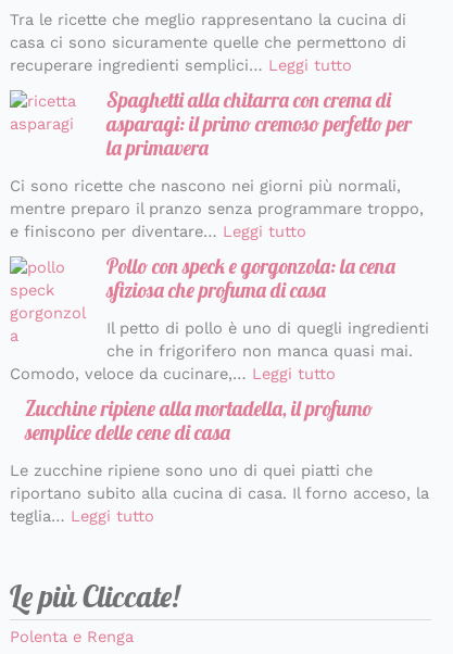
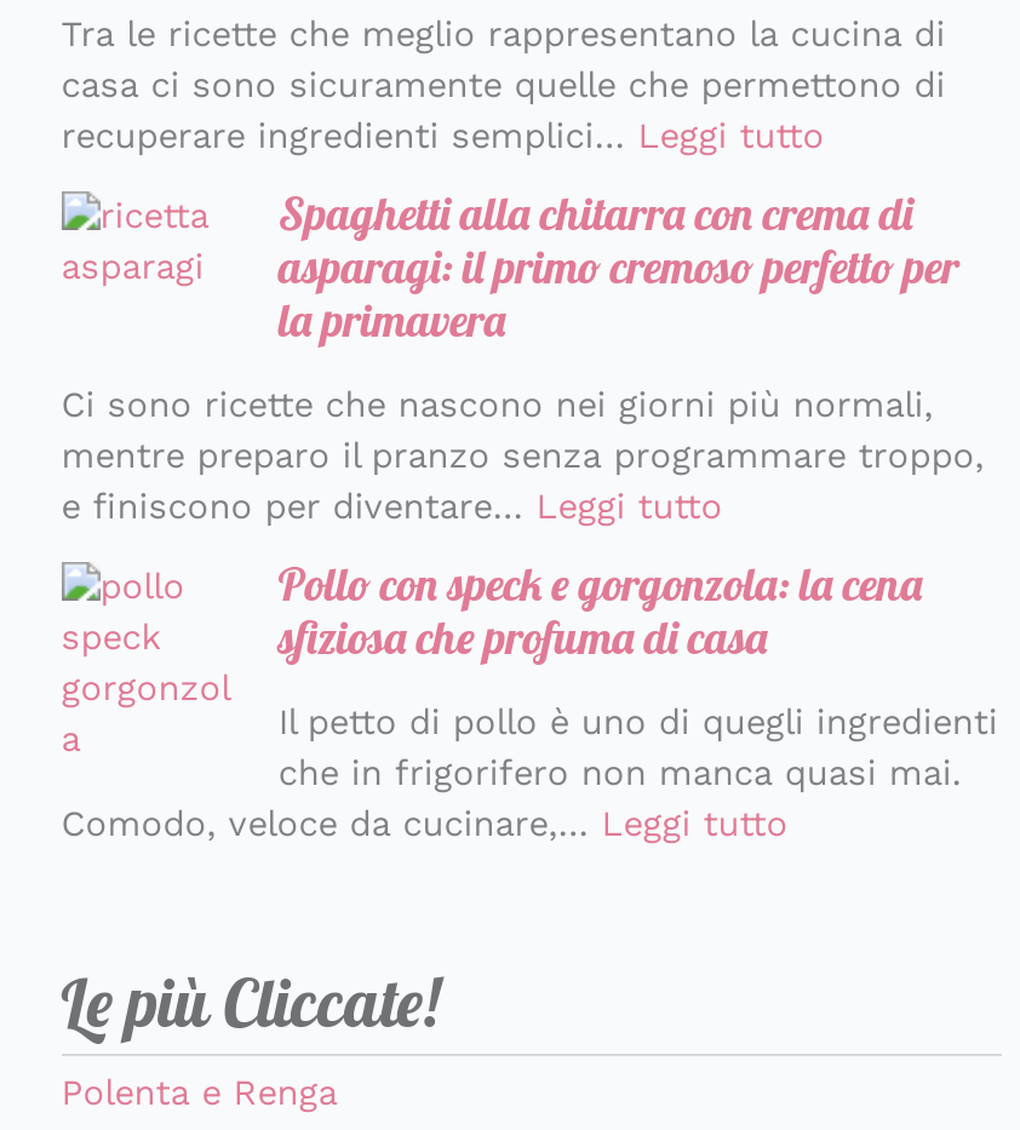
- Zucchine ripiene alla mortadella, il profumo
- semplice delle cene di casa
- Le zucchine ripiene sono uno di quei piatti che
- riportano subito alla cucina di casa. Il forno acceso, la
- teglia… Leggi tutto
